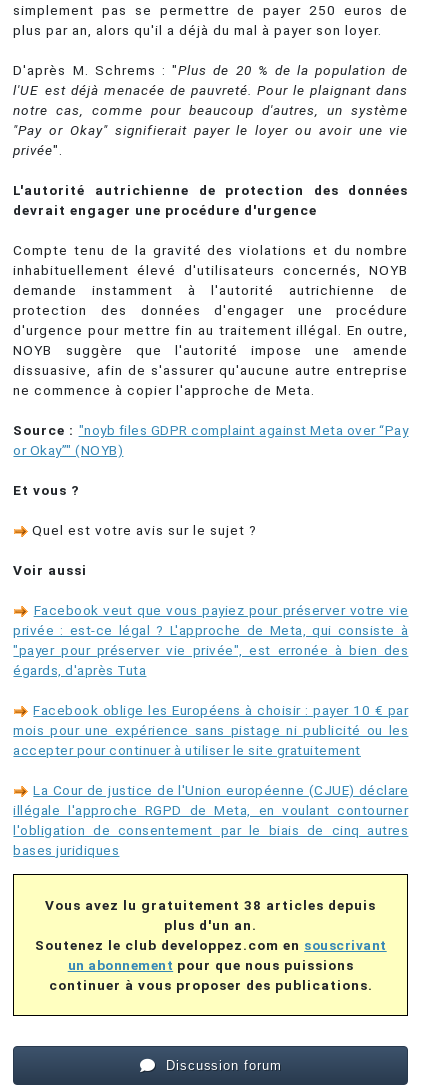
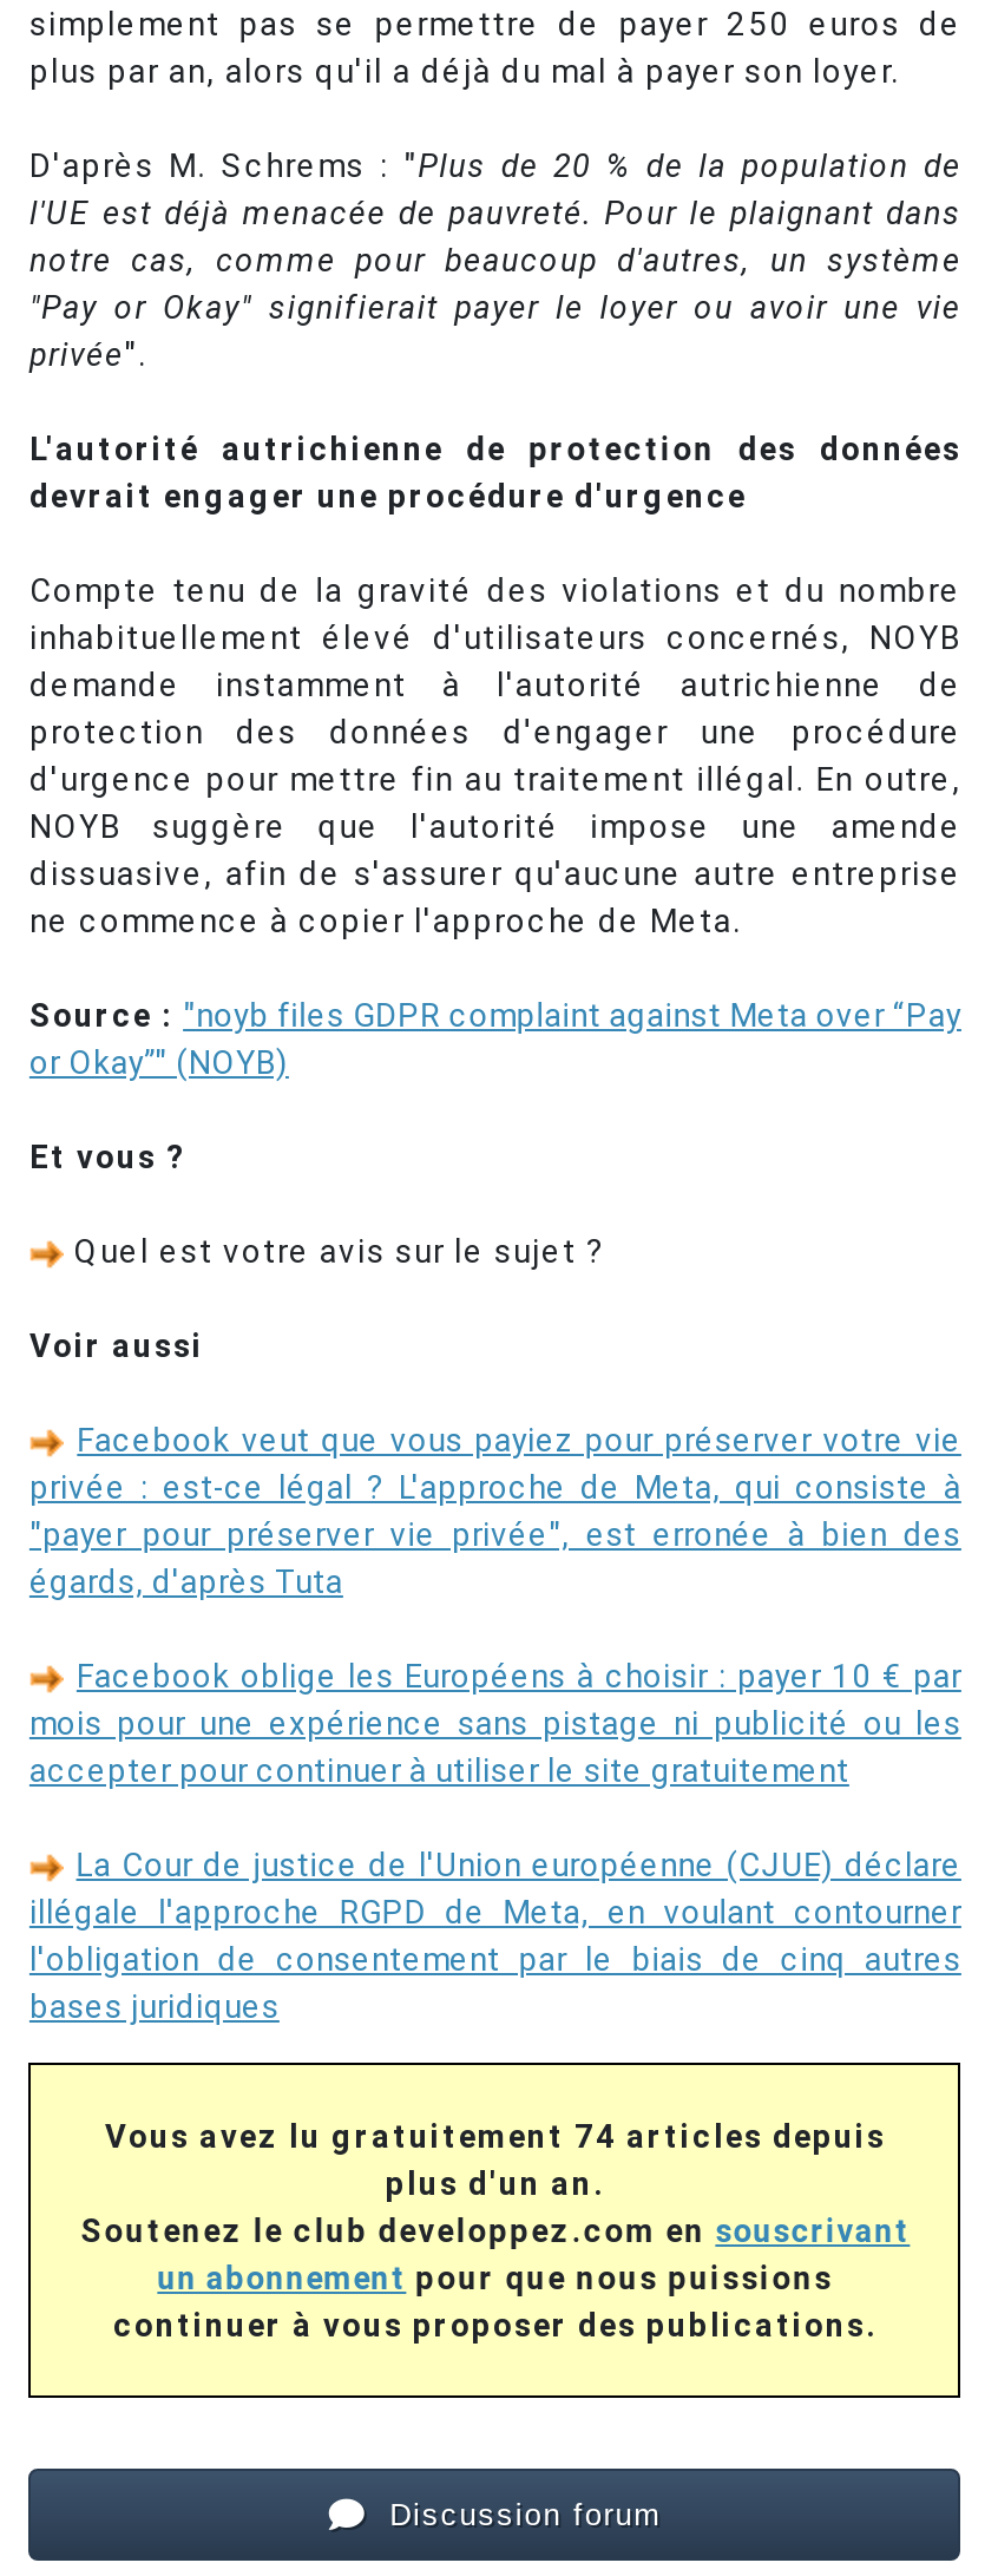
- Vous avez lu gratuitement 38 articles depuis
+ Vous avez lu gratuitement 74 articles depuis
